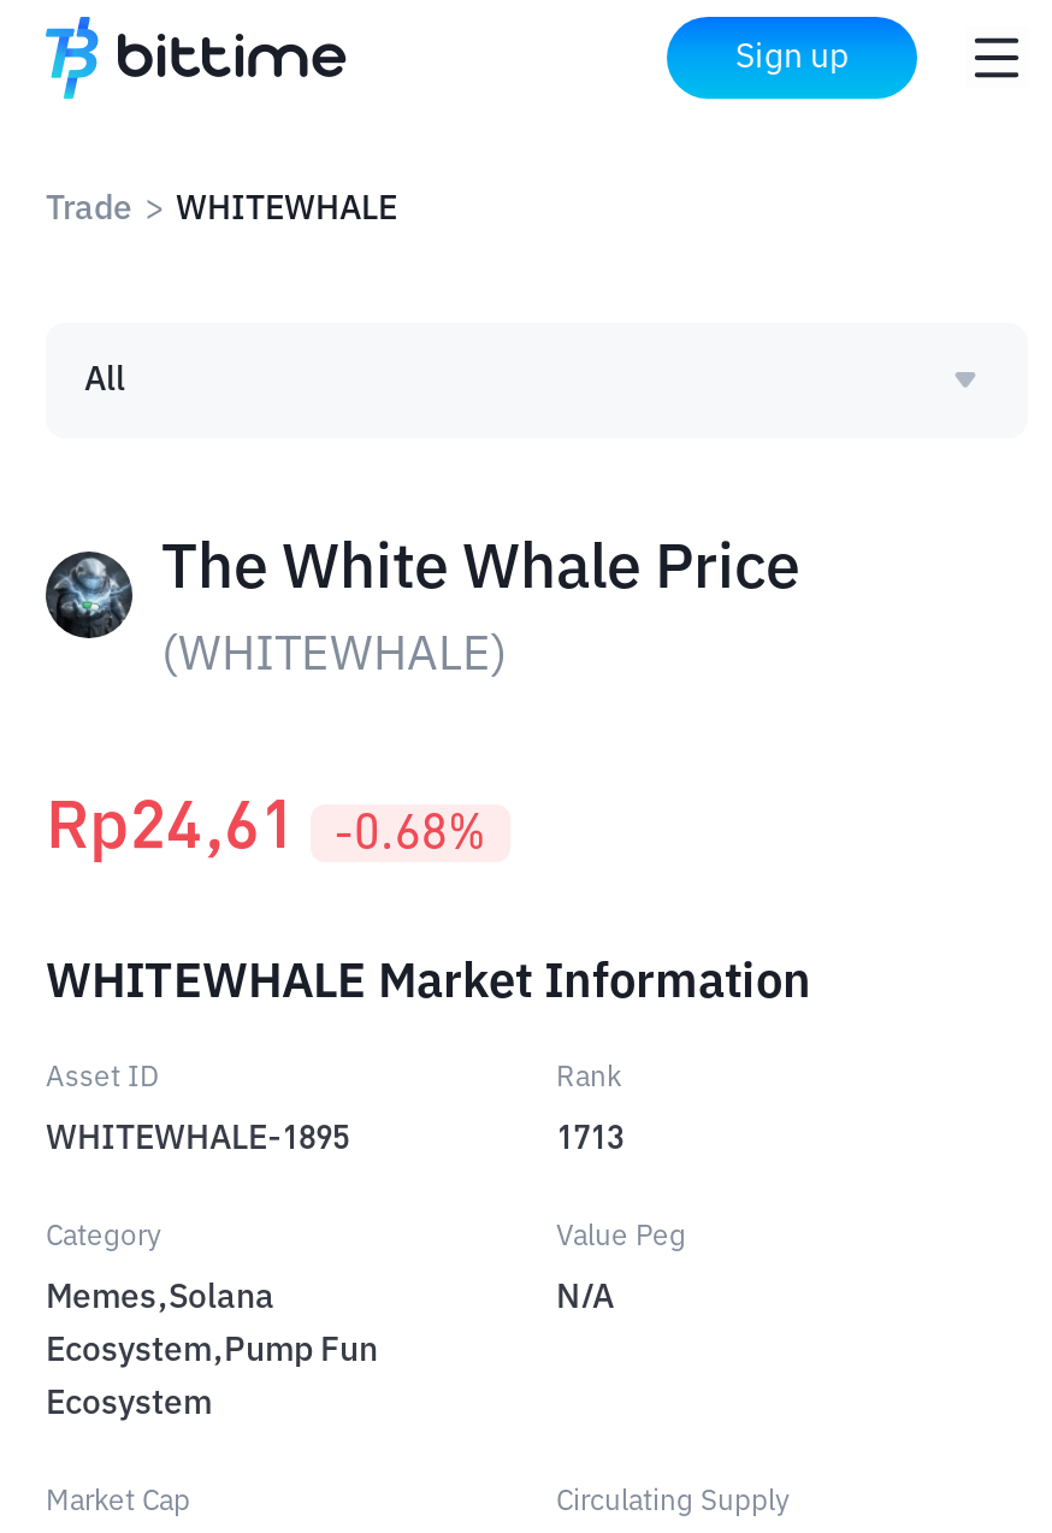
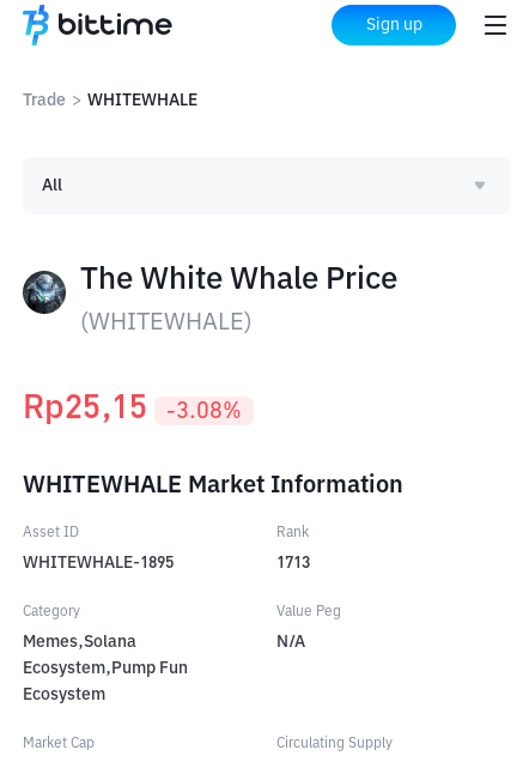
- Rp24,61
+ Rp25,15

- -0.68%
+ -3.08%
